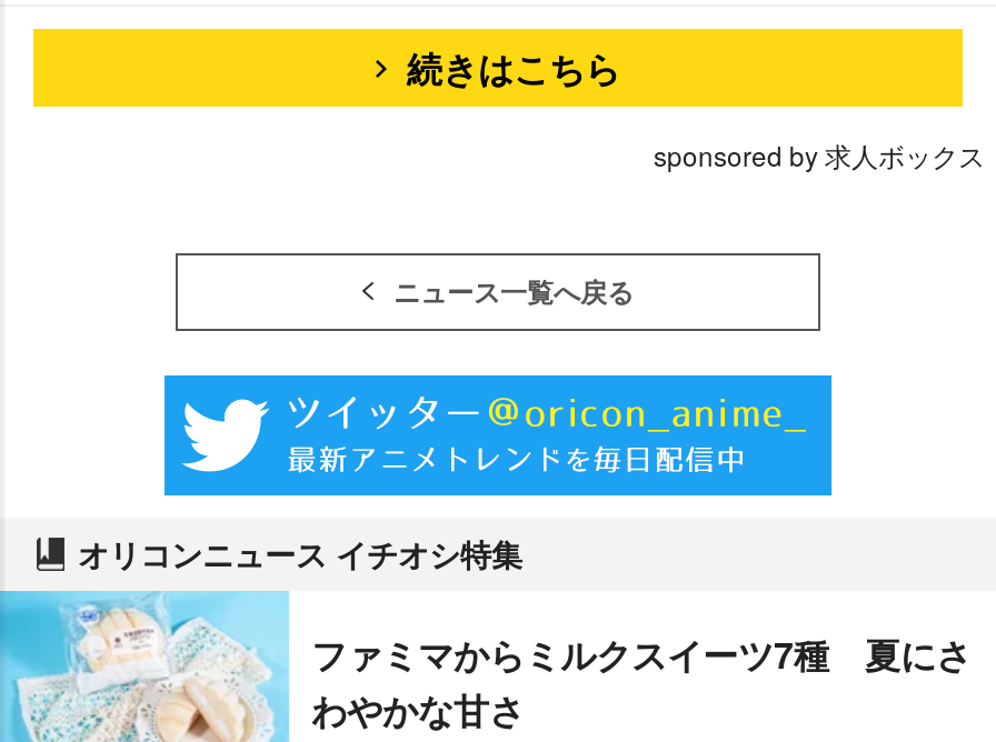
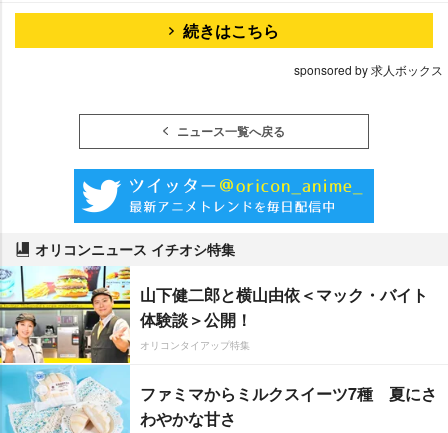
+ [image]
+ 山下健二郎と横山由依＜マック・バイト
+ 体験談＞公開！
+ オリコンタイアップ特集
